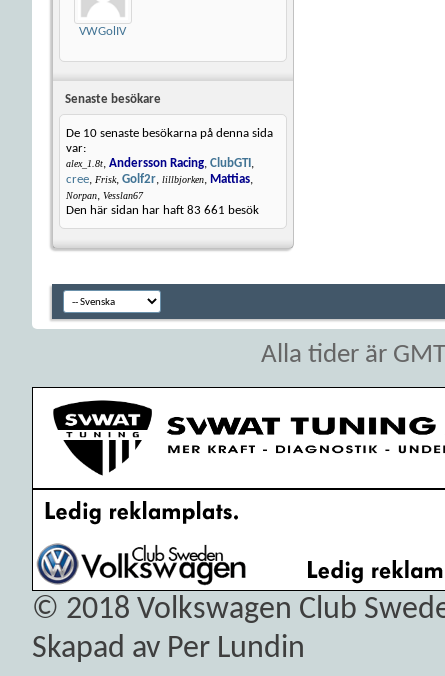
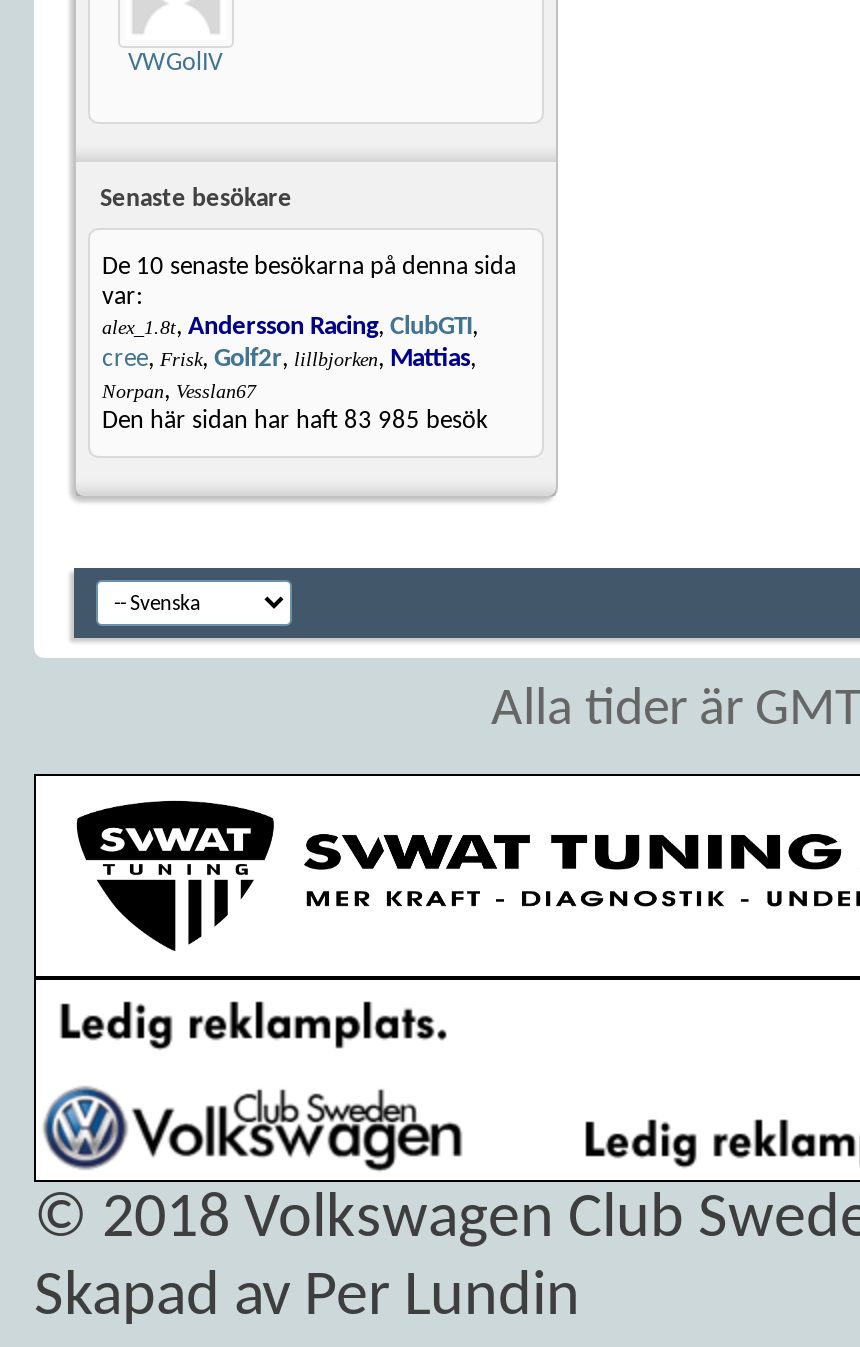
- Den här sidan har haft 83 661 besök
+ Den här sidan har haft 83 985 besök
